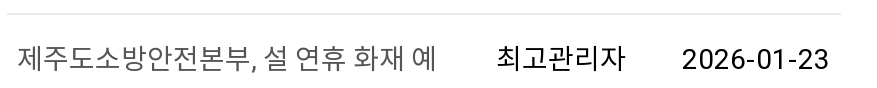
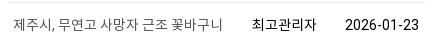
- 제주도소방안전본부, 설 연휴 화재 예
+ 제주시, 무연고 사망자 근조 꽃바구니
